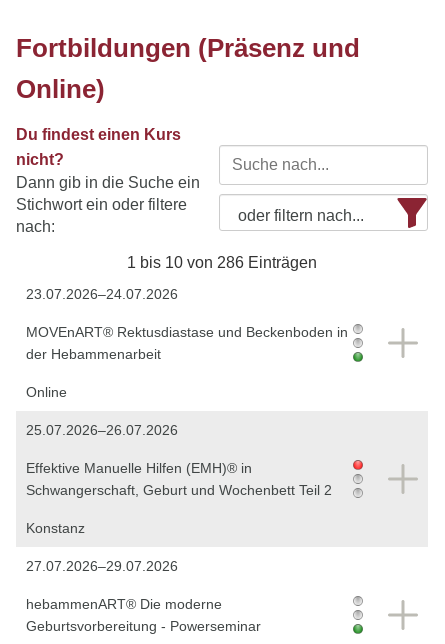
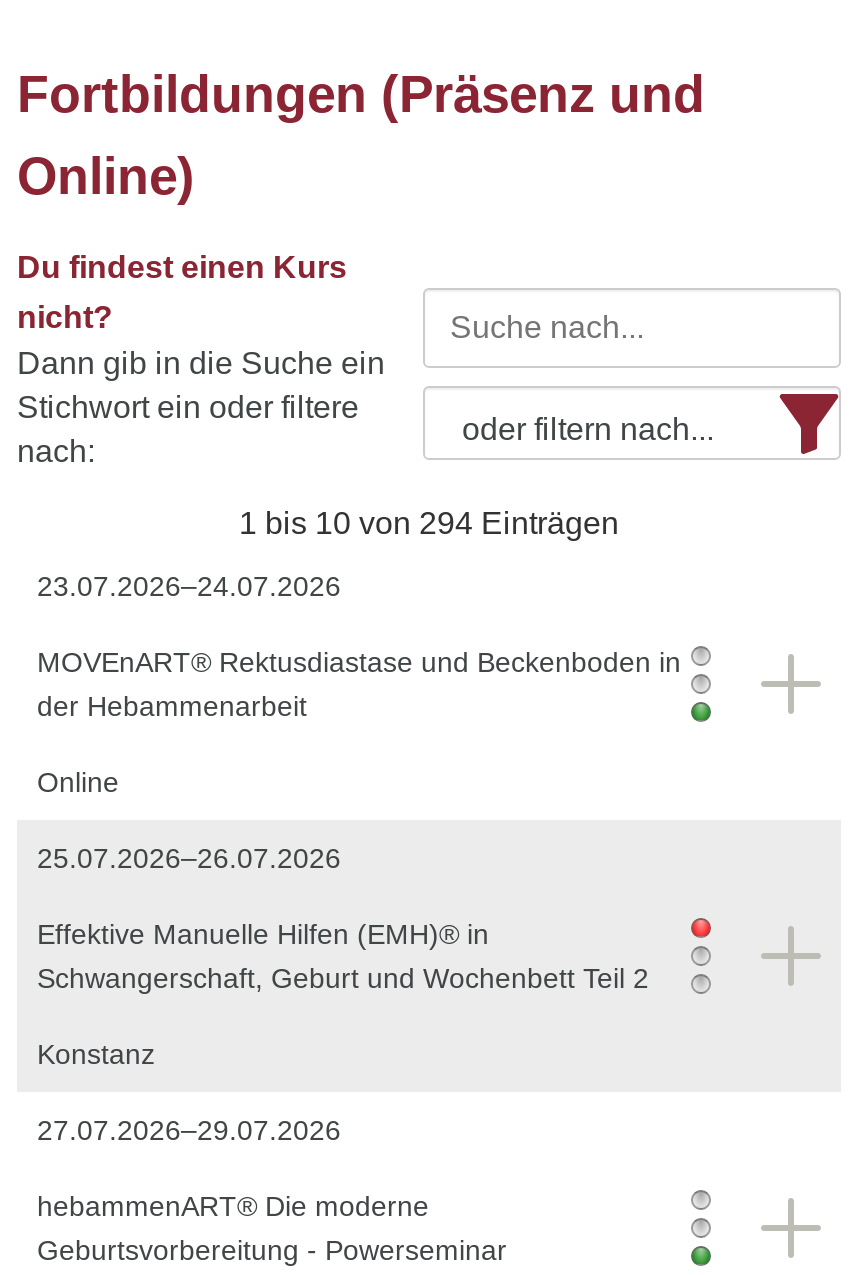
- 1 bis 10 von 286 Einträgen
+ 1 bis 10 von 294 Einträgen
